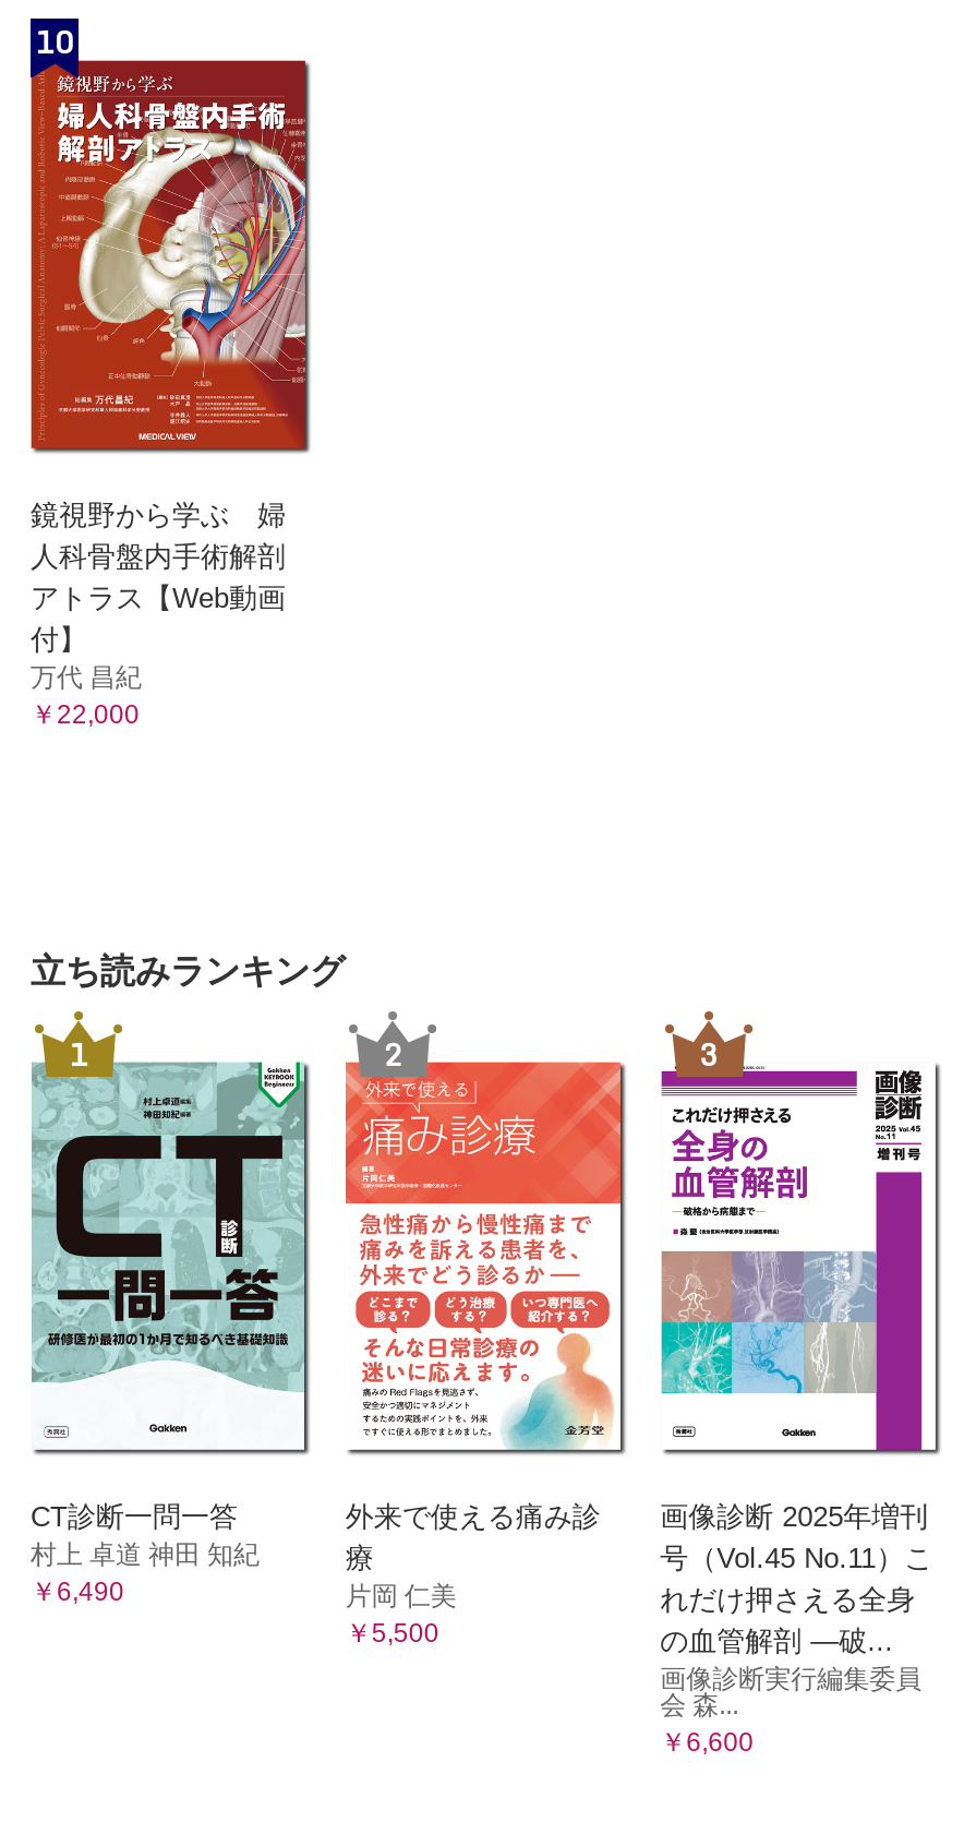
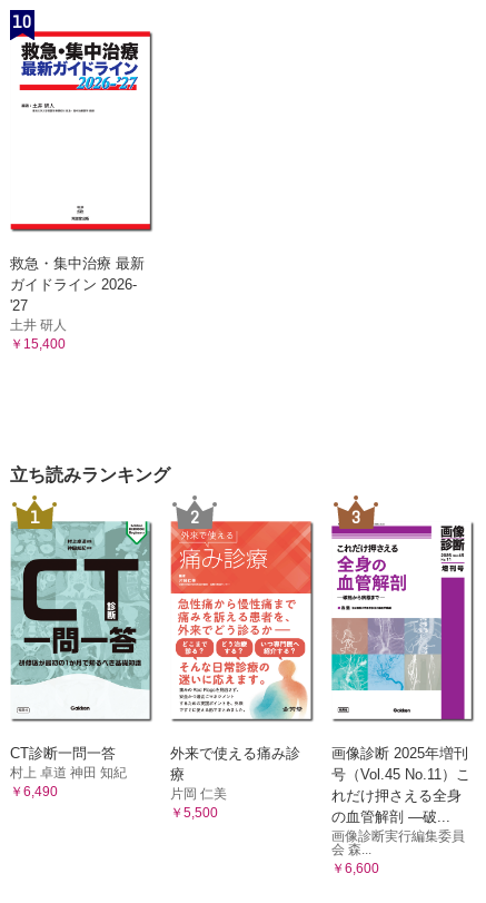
- [image]
- 鏡視野から学ぶ 婦
- 人科骨盤内手術解剖
- アトラス【Web動画
- 付】
- 万代 昌紀
- ￥22,000
+ [image]
+ 救急・集中治療 最新
+ ガイドライン 2026-
+ '27
+ 土井 研人
+ ￥15,400
